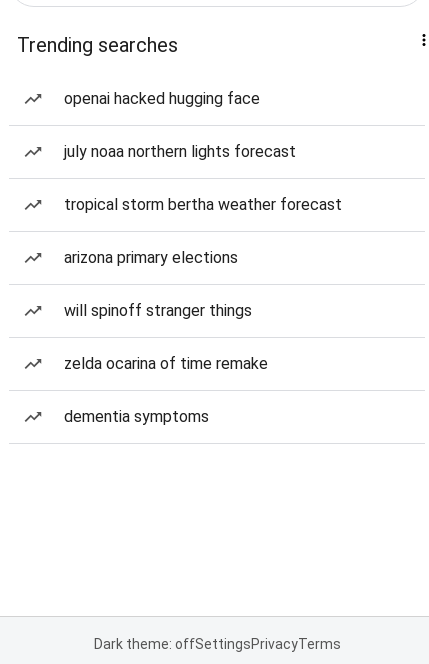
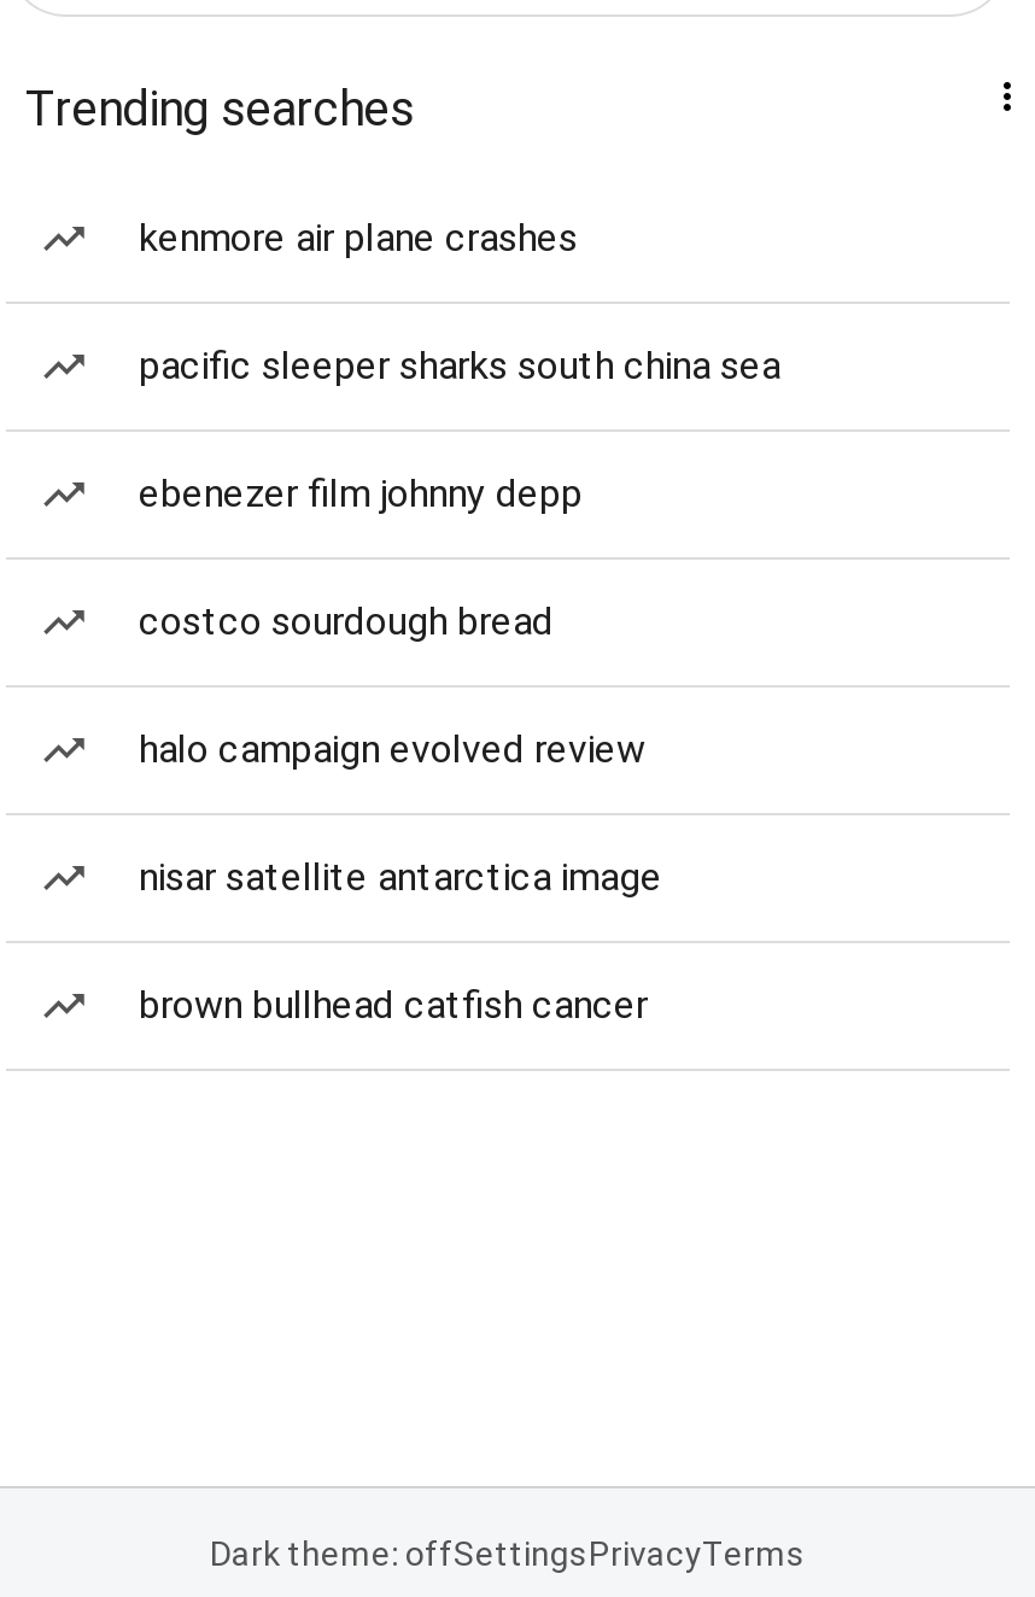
- openai hacked hugging face
+ kenmore air plane crashes

- july noaa northern lights forecast
+ pacific sleeper sharks south china sea

- tropical storm bertha weather forecast
+ ebenezer film johnny depp

- arizona primary elections
+ costco sourdough bread

- will spinoff stranger things
+ halo campaign evolved review

- zelda ocarina of time remake
+ nisar satellite antarctica image

- dementia symptoms
+ brown bullhead catfish cancer
